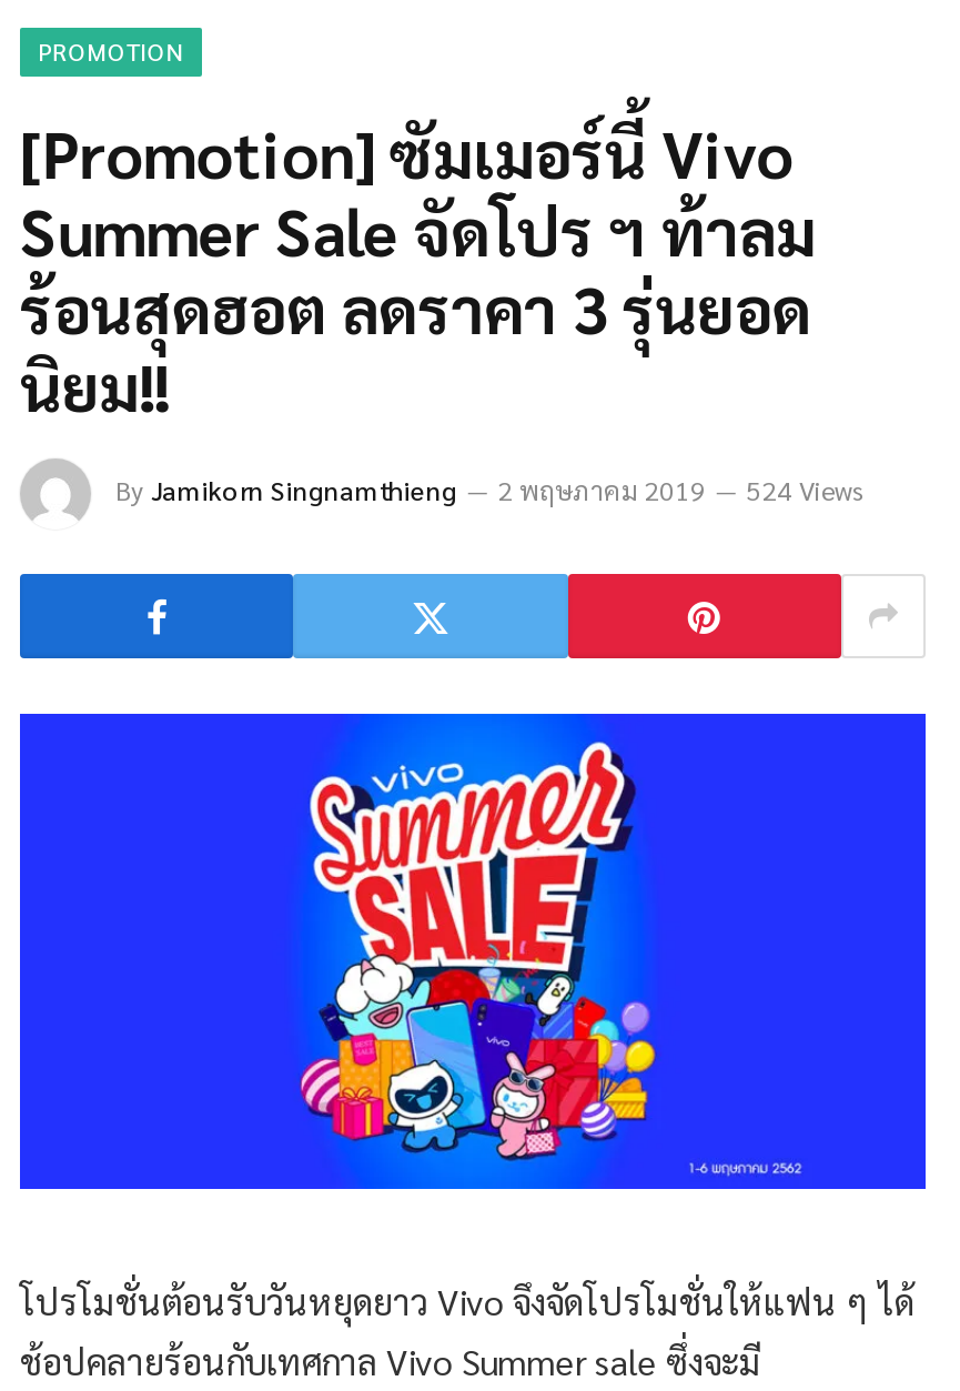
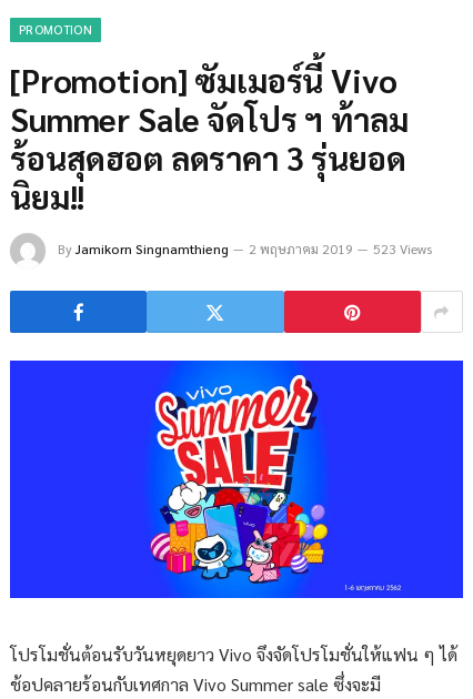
- By Jamikorn Singnamthieng 2 พฤษภาคม 2019 524 Views
+ By Jamikorn Singnamthieng 2 พฤษภาคม 2019 523 Views
